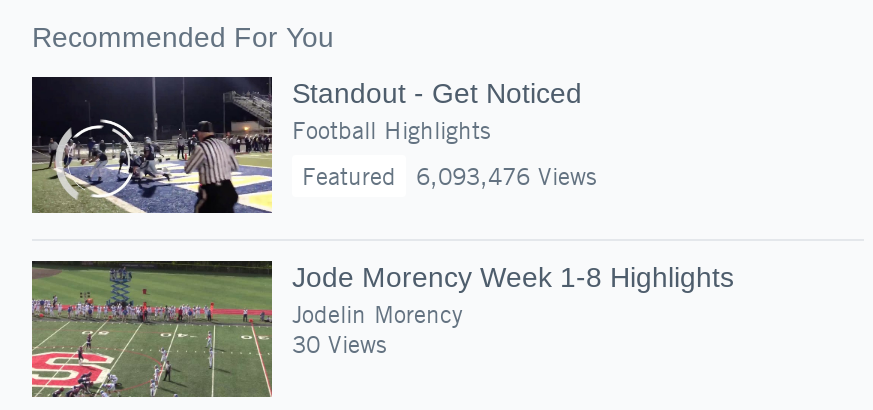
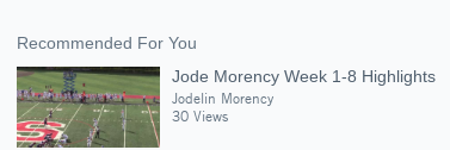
- [image]
- Standout - Get Noticed
- Football Highlights
- Featured
- 6,093,476 Views
